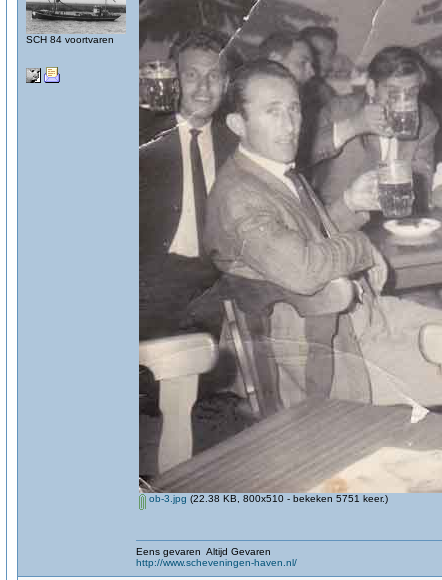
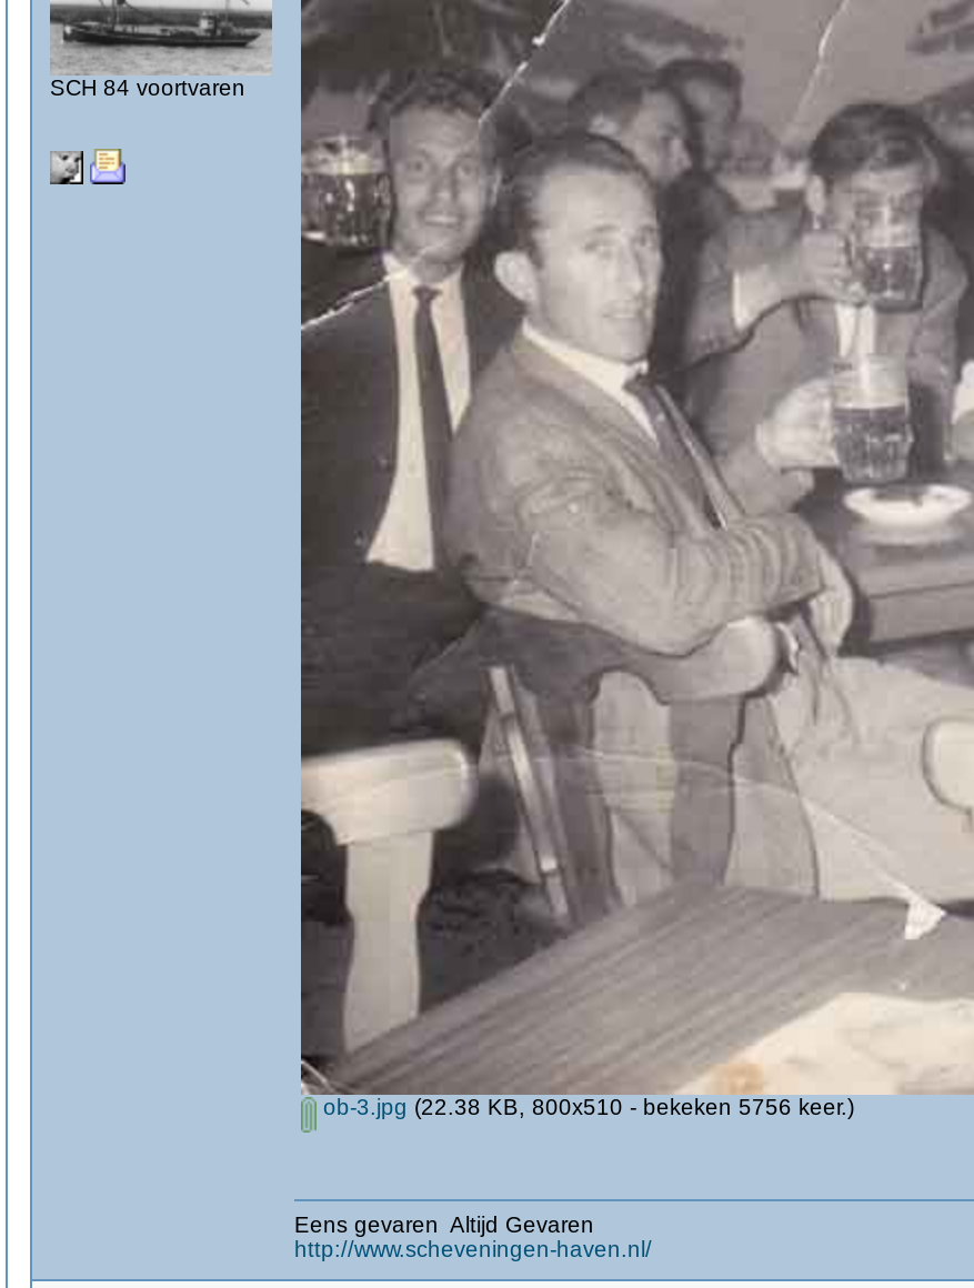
- ob-3.jpg(22.38 KB, 800x510 - bekeken 5751 keer.)
+ ob-3.jpg(22.38 KB, 800x510 - bekeken 5756 keer.)
